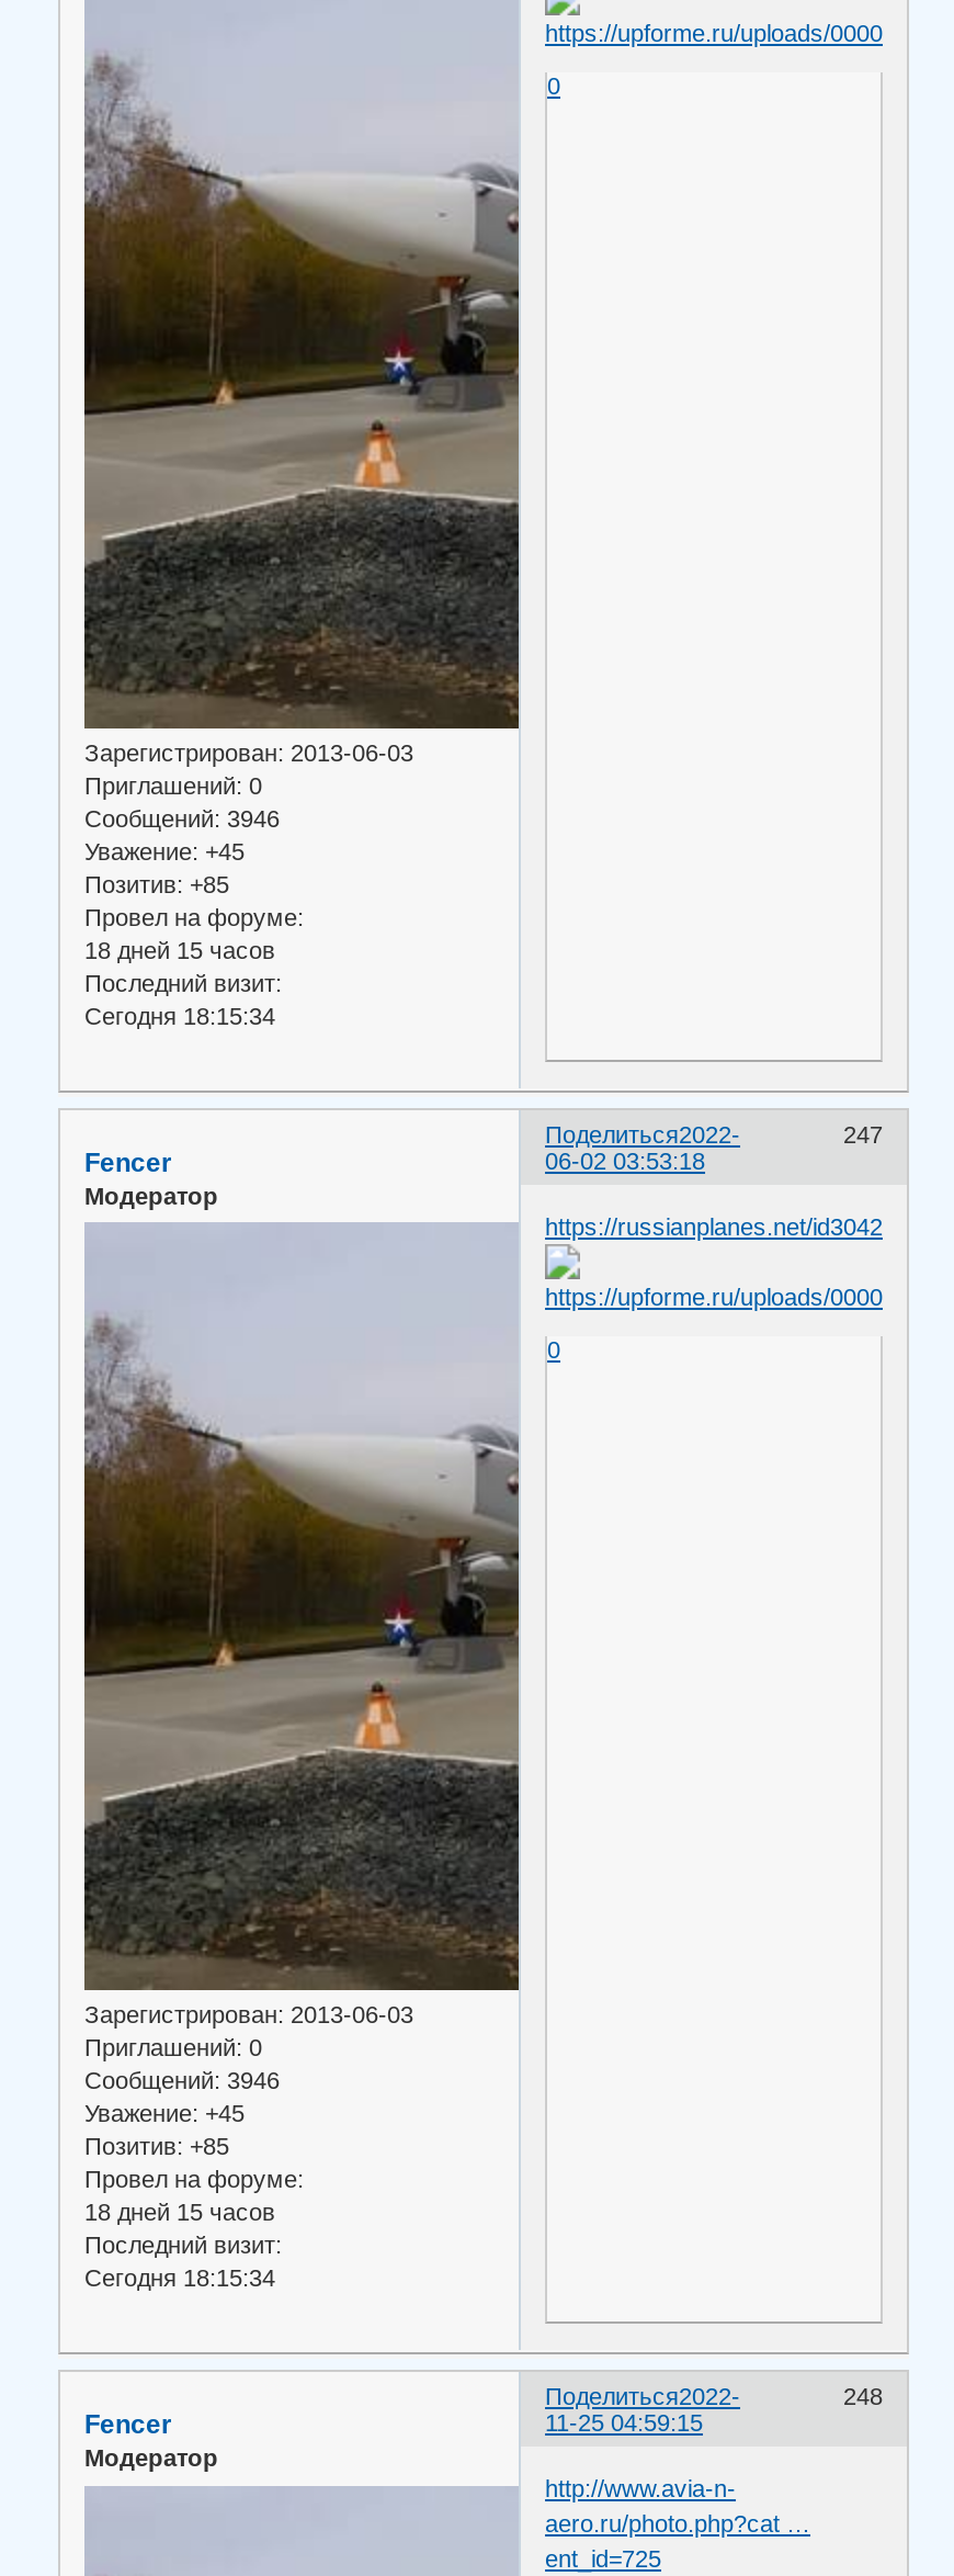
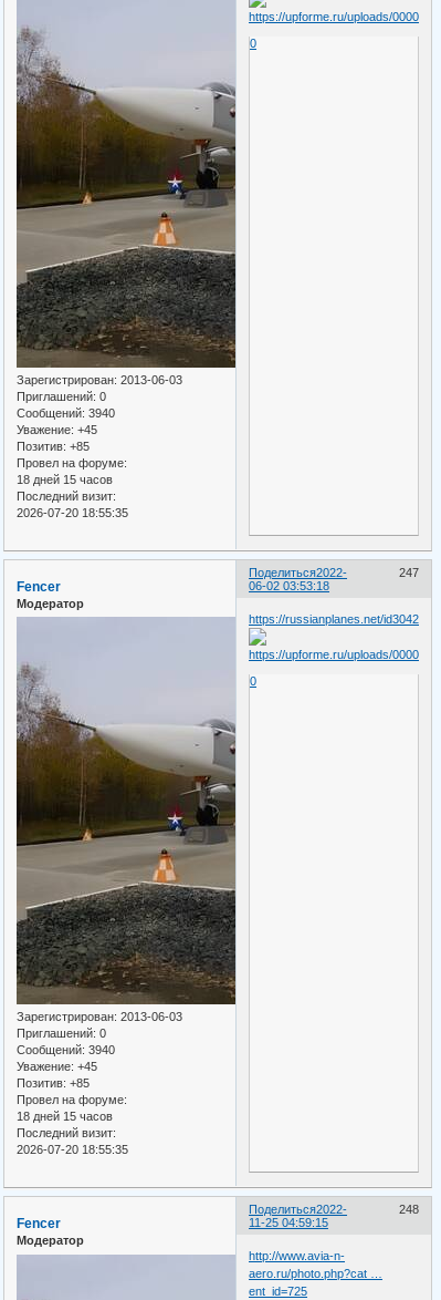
- Сообщений: 3946
+ Сообщений: 3940

- Сегодня 18:15:34
+ 2026-07-20 18:55:35

- Сообщений: 3946
+ Сообщений: 3940

- Сегодня 18:15:34
+ 2026-07-20 18:55:35
